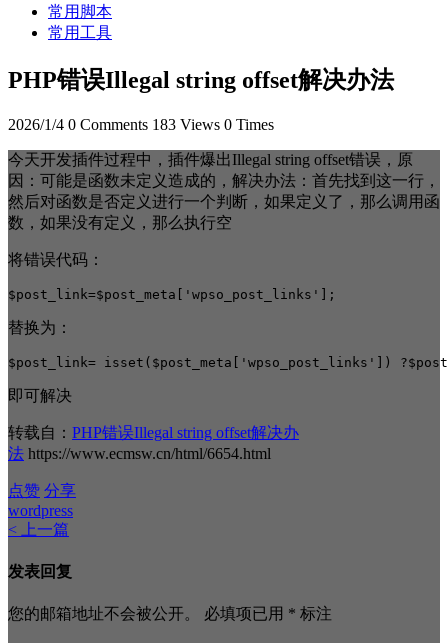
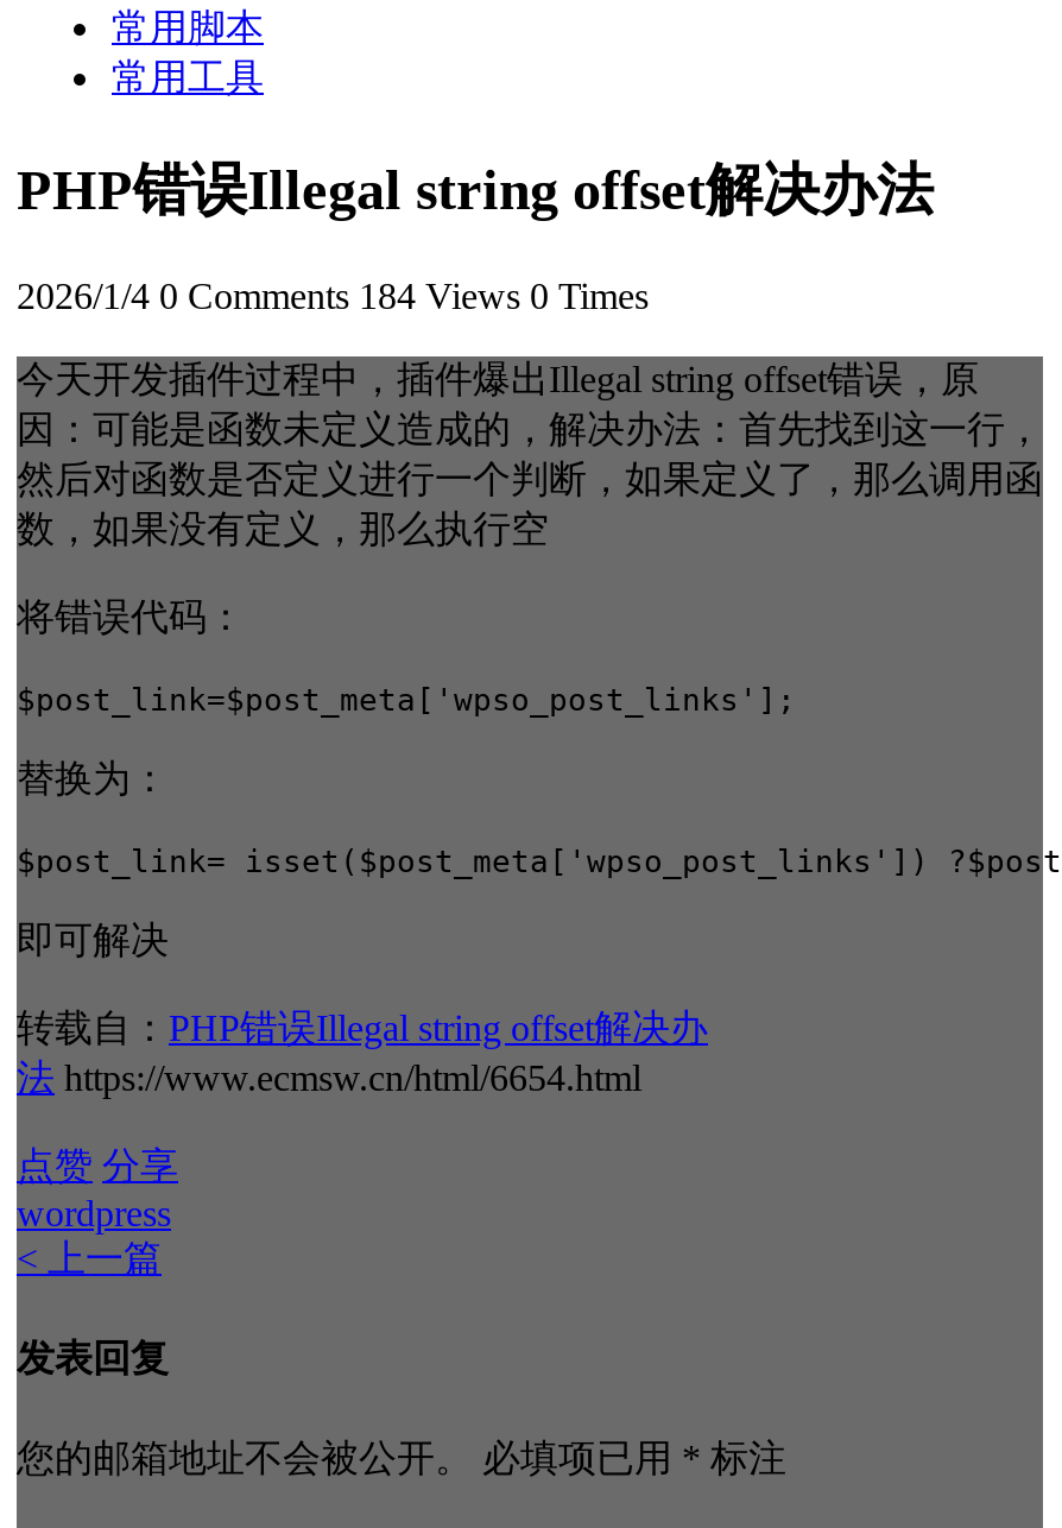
- 2026/1/4 0 Comments 183 Views 0 Times
+ 2026/1/4 0 Comments 184 Views 0 Times
